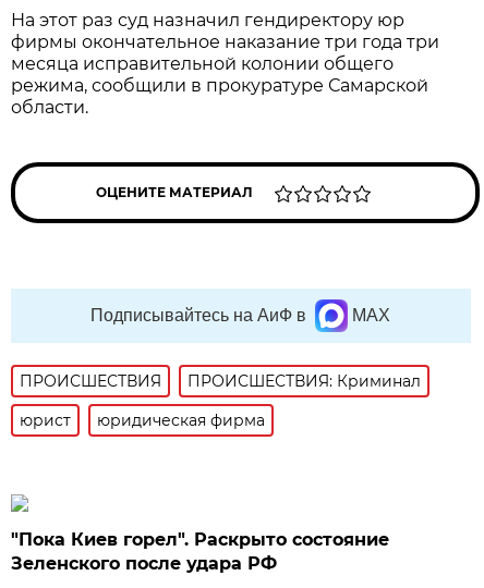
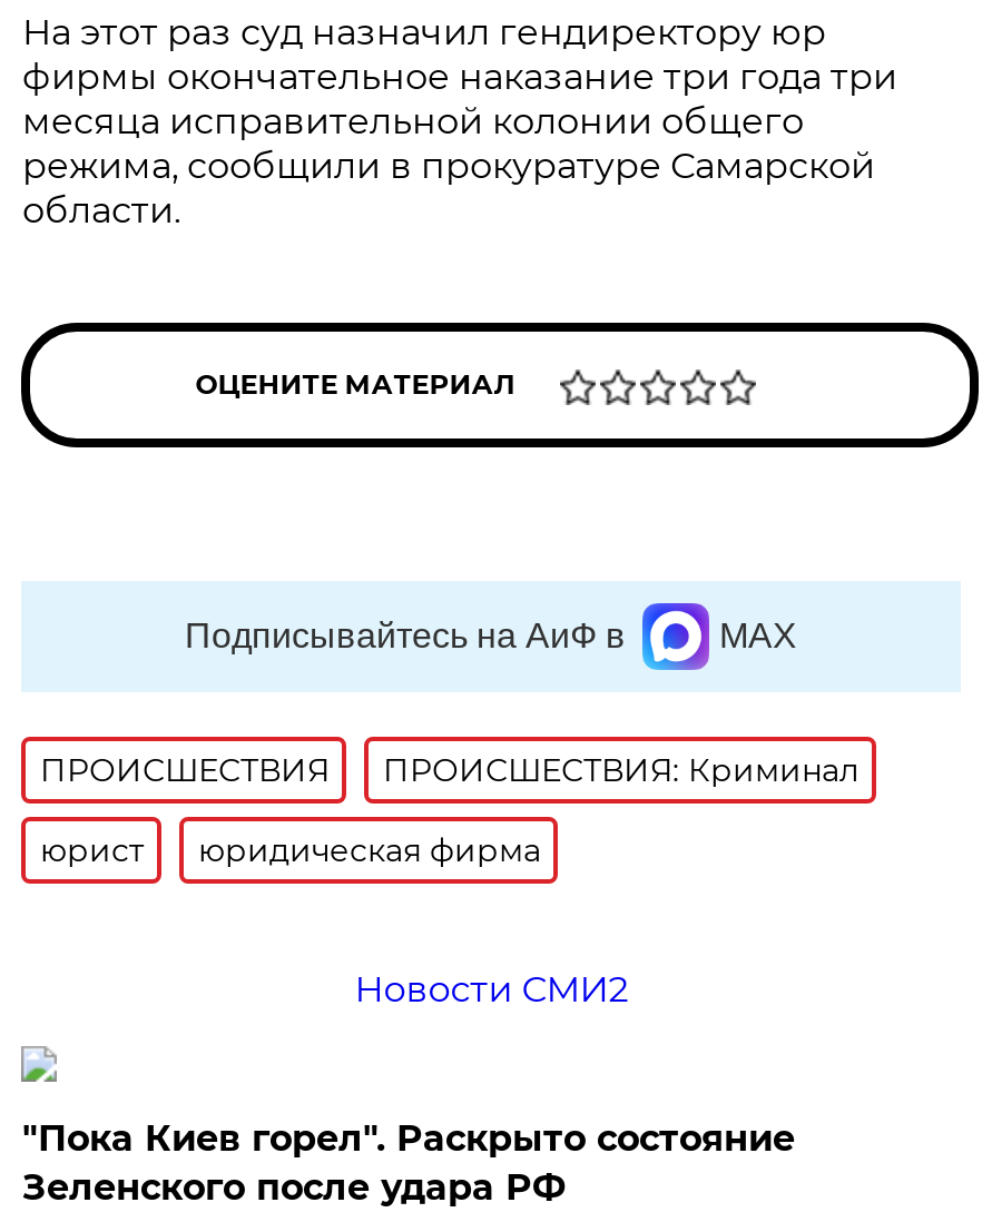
+ Новости СМИ2
